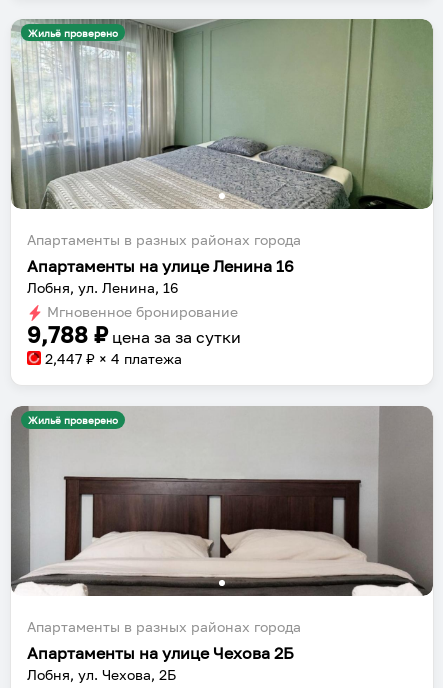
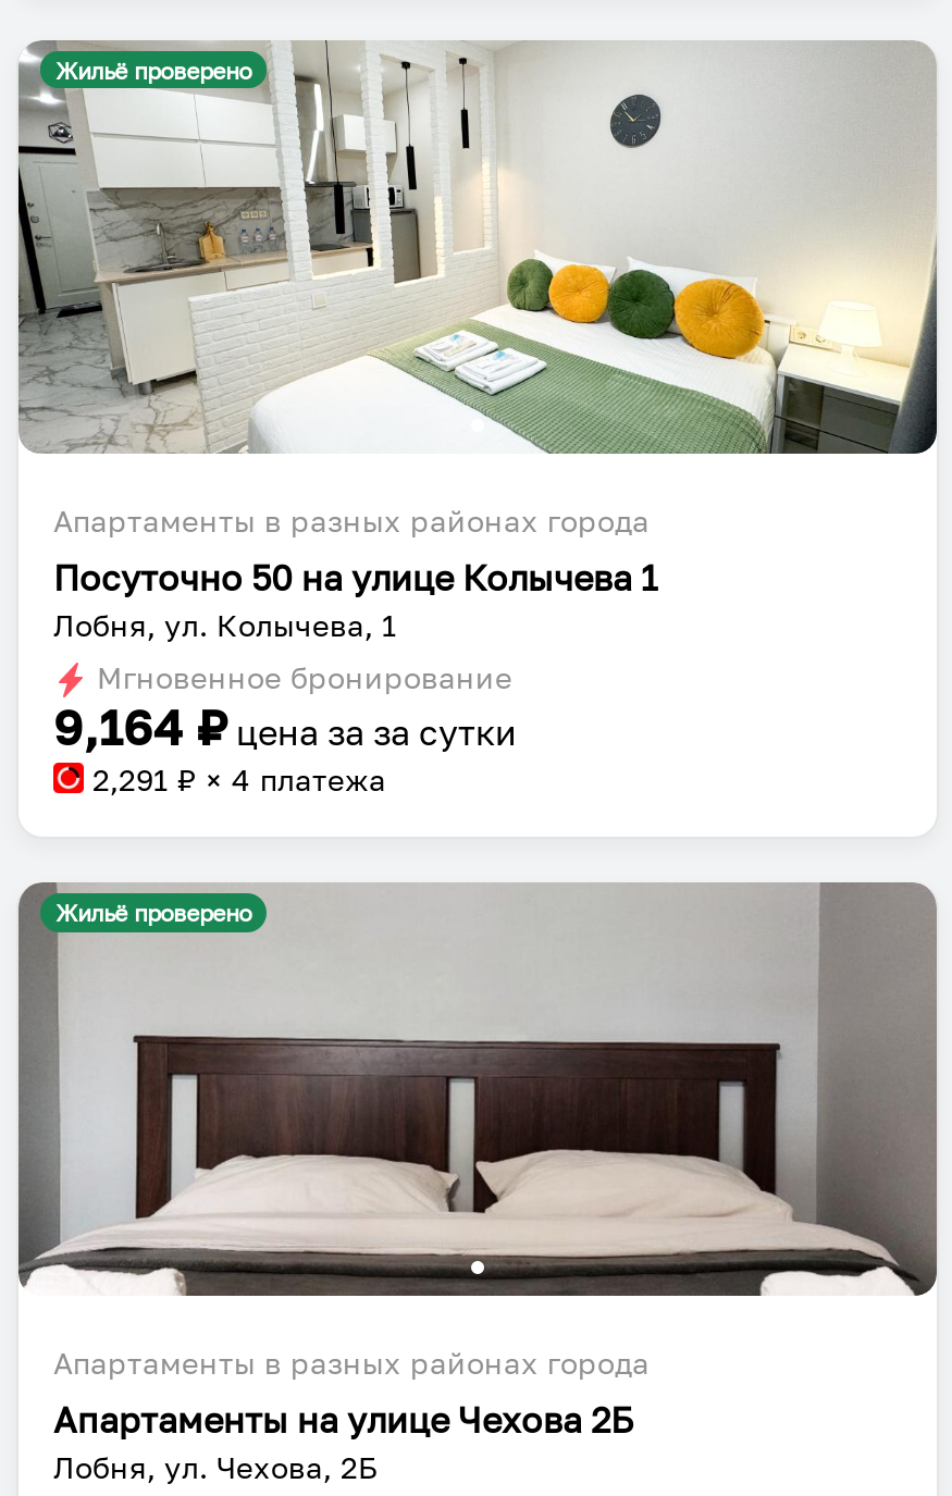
- [image]
+ [image]

- Апартаменты на улице Ленина 16
- Лобня, ул. Ленина, 16
+ Посуточно 50 на улице Колычева 1
+ Лобня, ул. Колычева, 1

- 9,788 ₽ цена за за сутки
+ 9,164 ₽ цена за за сутки

- 2,447 ₽ × 4 платежа
+ 2,291 ₽ × 4 платежа
